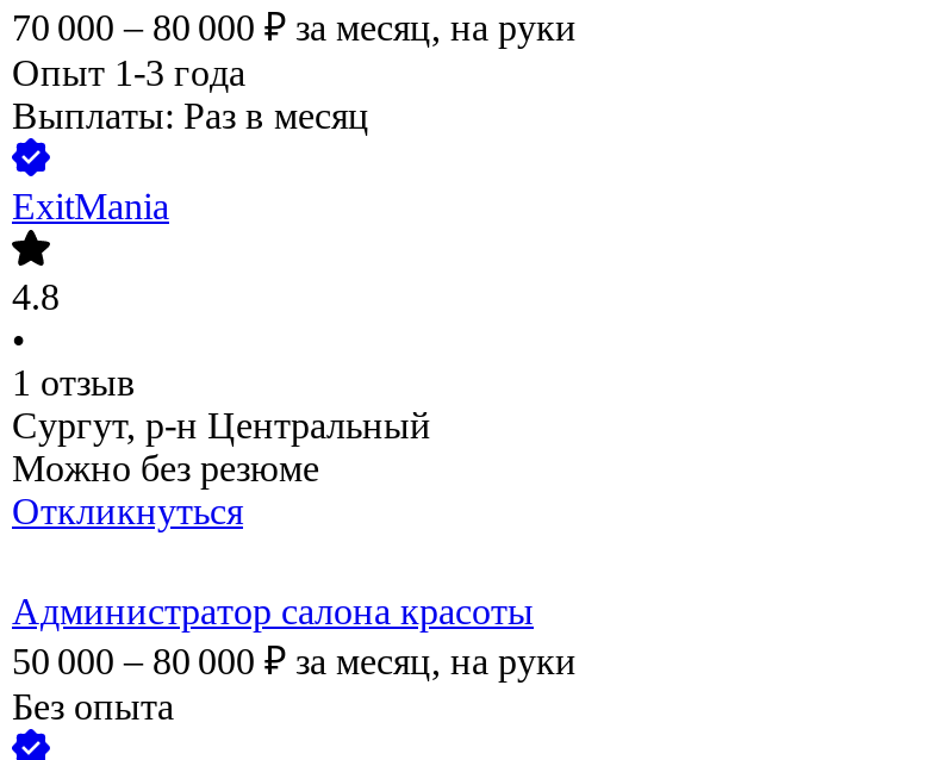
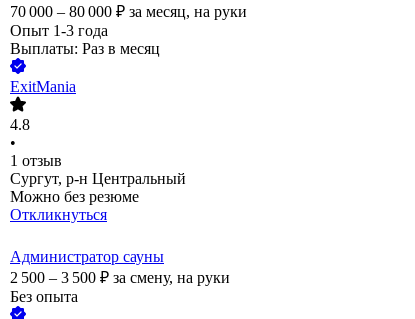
- Администратор салона красоты
- 50 000 – 80 000 ₽ за месяц, на руки
+ Администратор сауны
+ 2 500 – 3 500 ₽ за смену, на руки
